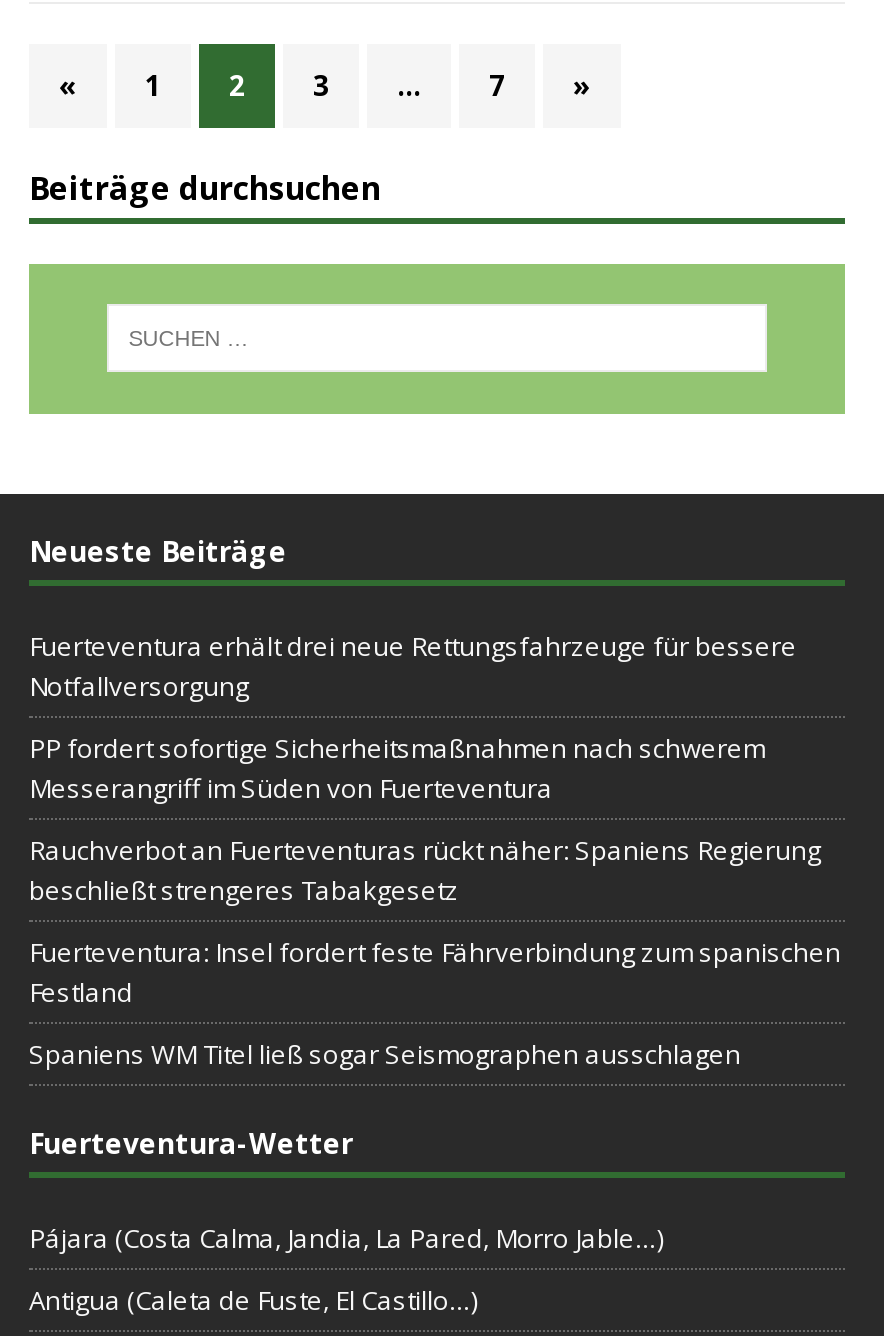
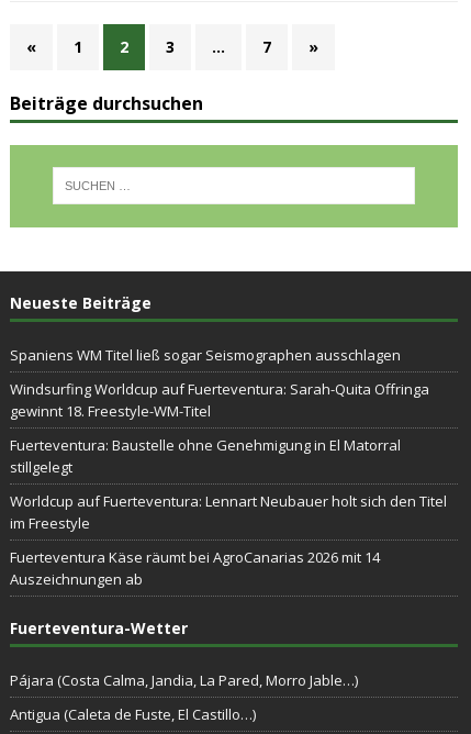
- Fuerteventura erhält drei neue Rettungsfahrzeuge für bessere
- Notfallversorgung
- PP fordert sofortige Sicherheitsmaßnahmen nach schwerem
- Messerangriff im Süden von Fuerteventura
- Rauchverbot an Fuerteventuras rückt näher: Spaniens Regierung
- beschließt strengeres Tabakgesetz
- Fuerteventura: Insel fordert feste Fährverbindung zum spanischen
- Festland

moved up: Spaniens WM Titel ließ sogar Seismographen ausschlagen

+ Windsurfing Worldcup auf Fuerteventura: Sarah-Quita Offringa
+ gewinnt 18. Freestyle-WM-Titel
+ Fuerteventura: Baustelle ohne Genehmigung in El Matorral
+ stillgelegt
+ Worldcup auf Fuerteventura: Lennart Neubauer holt sich den Titel
+ im Freestyle
+ Fuerteventura Käse räumt bei AgroCanarias 2026 mit 14
+ Auszeichnungen ab
